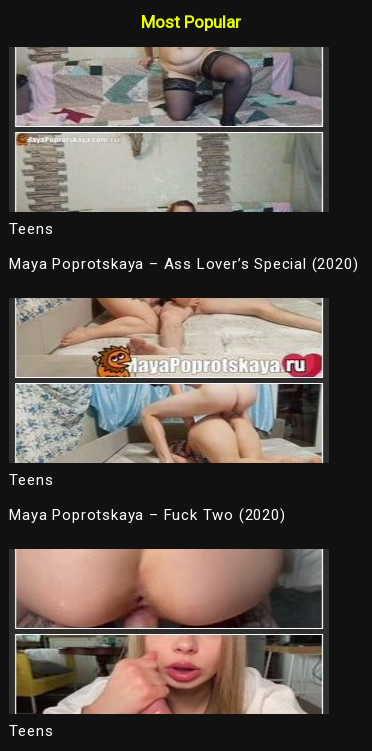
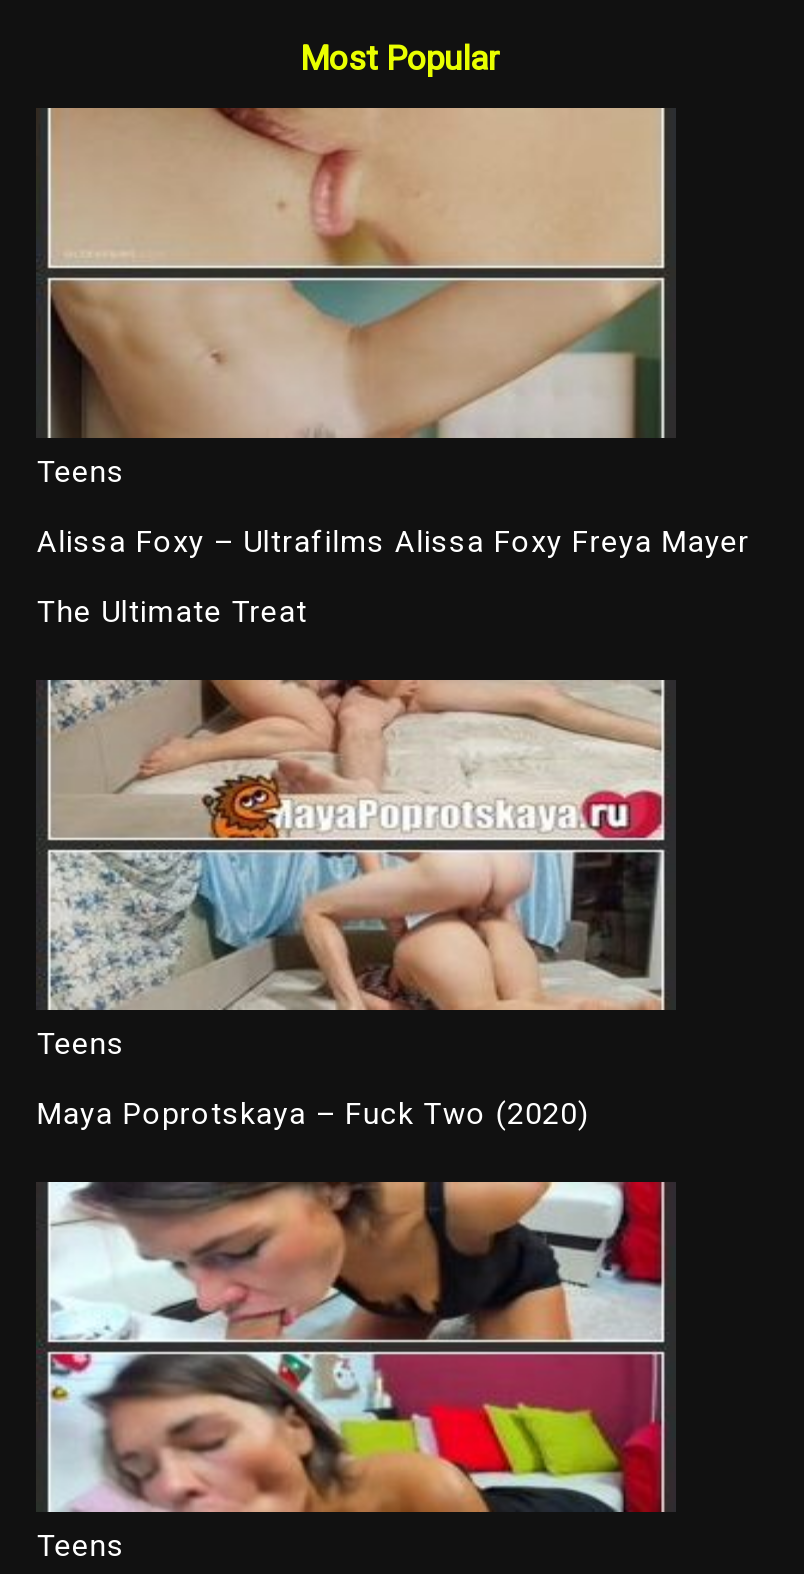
- [image]
+ [image]

- Maya Poprotskaya – Ass Lover’s Special (2020)
+ Alissa Foxy – Ultrafilms Alissa Foxy Freya Mayer
+ The Ultimate Treat

- [image]
+ [image]
